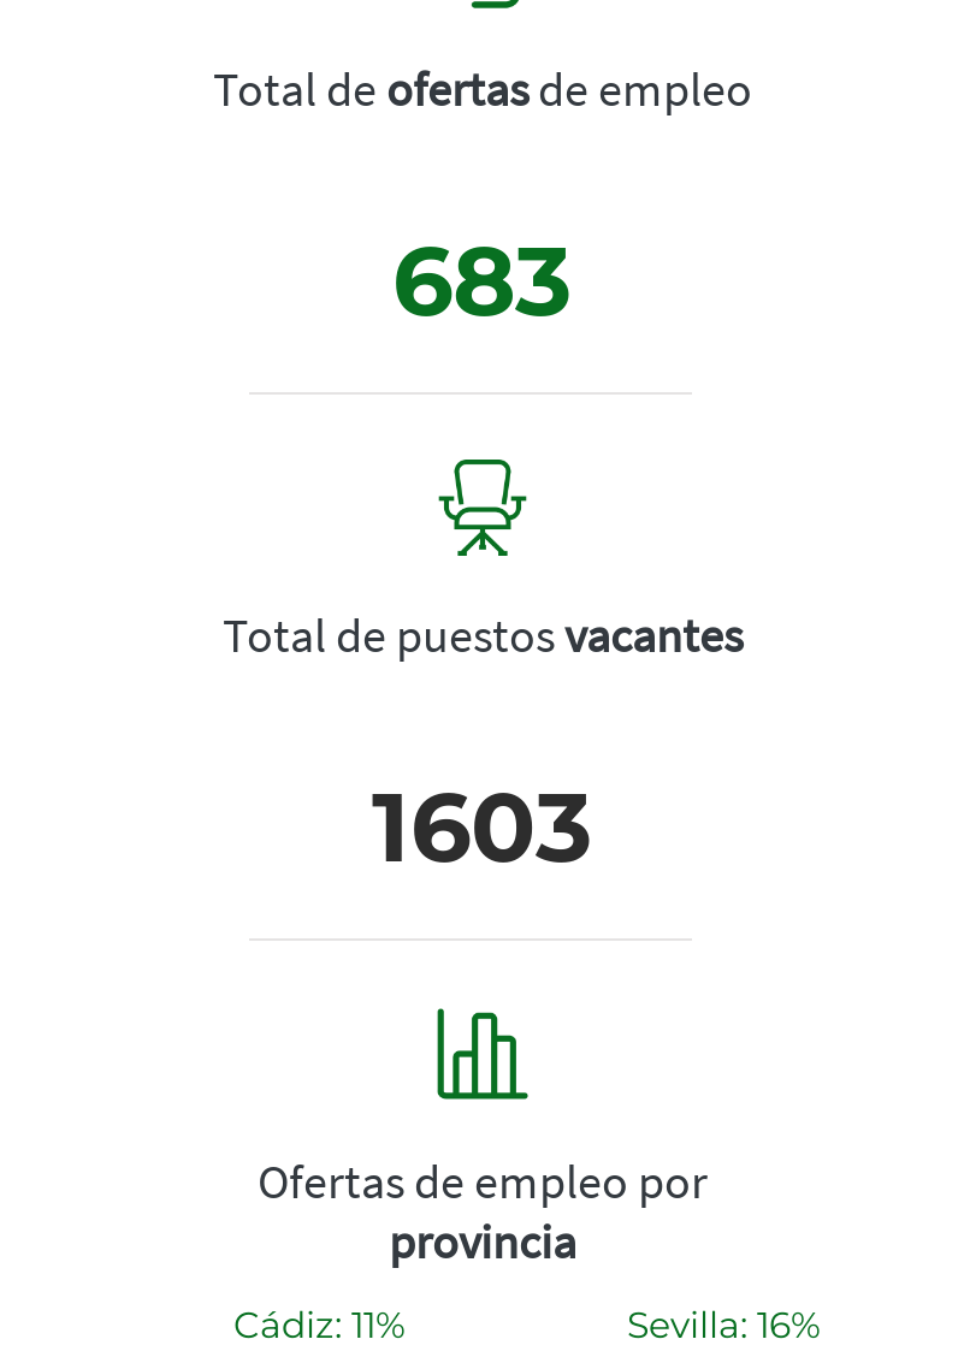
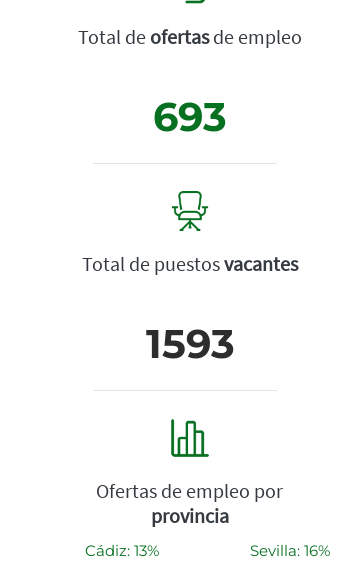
- 683
+ 693

- 1603
+ 1593

- Cádiz: 11%
+ Cádiz: 13%
